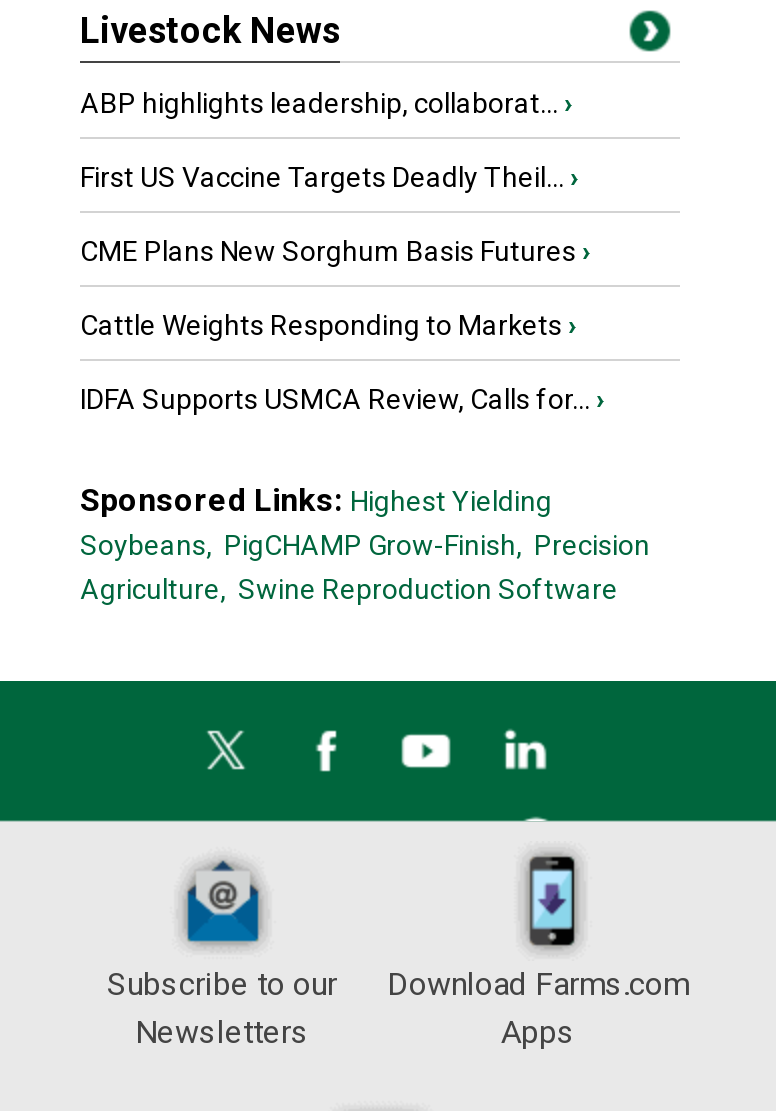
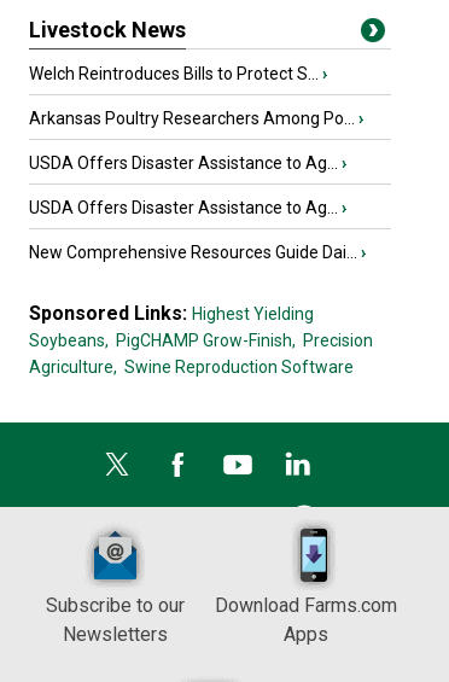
- ABP highlights leadership, collaborat... ›
+ Welch Reintroduces Bills to Protect S... ›

- First US Vaccine Targets Deadly Theil... ›
+ Arkansas Poultry Researchers Among Po... ›

- CME Plans New Sorghum Basis Futures ›
+ USDA Offers Disaster Assistance to Ag... ›

- Cattle Weights Responding to Markets ›
+ USDA Offers Disaster Assistance to Ag... ›

- IDFA Supports USMCA Review, Calls for... ›
+ New Comprehensive Resources Guide Dai... ›
